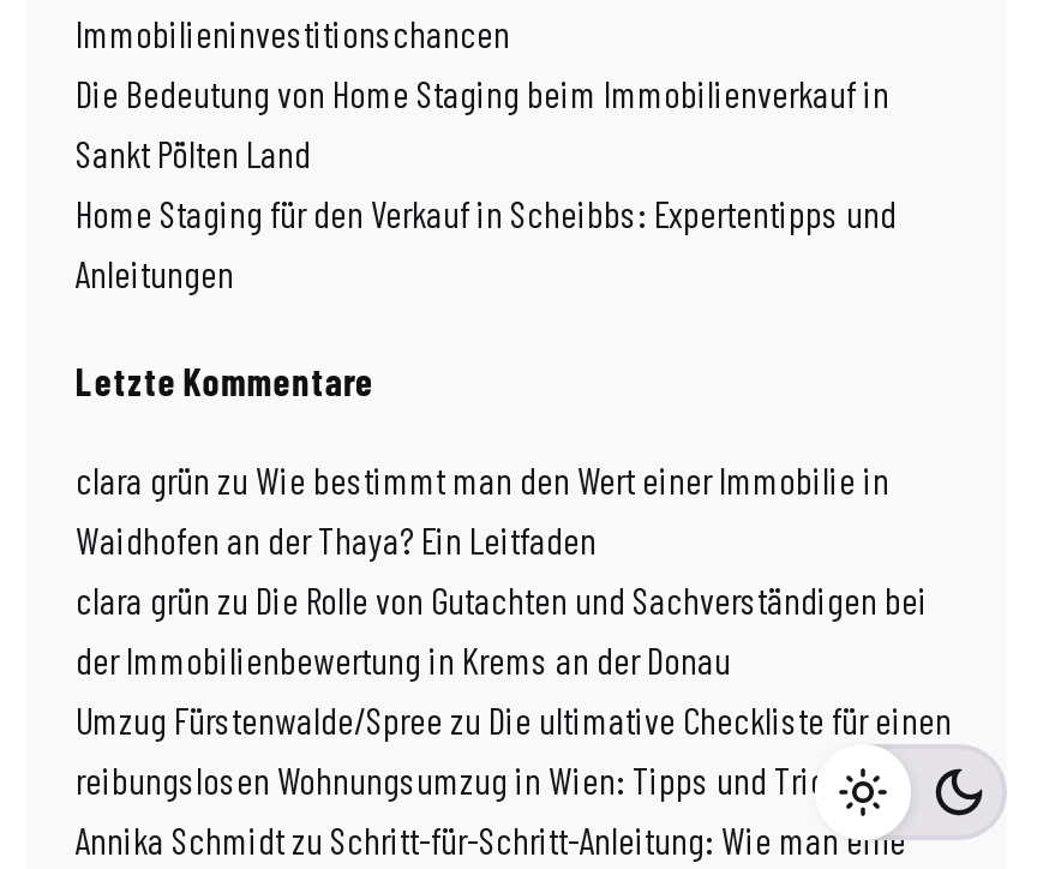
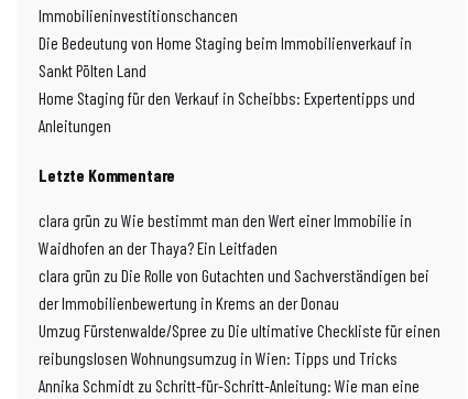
- [image]
